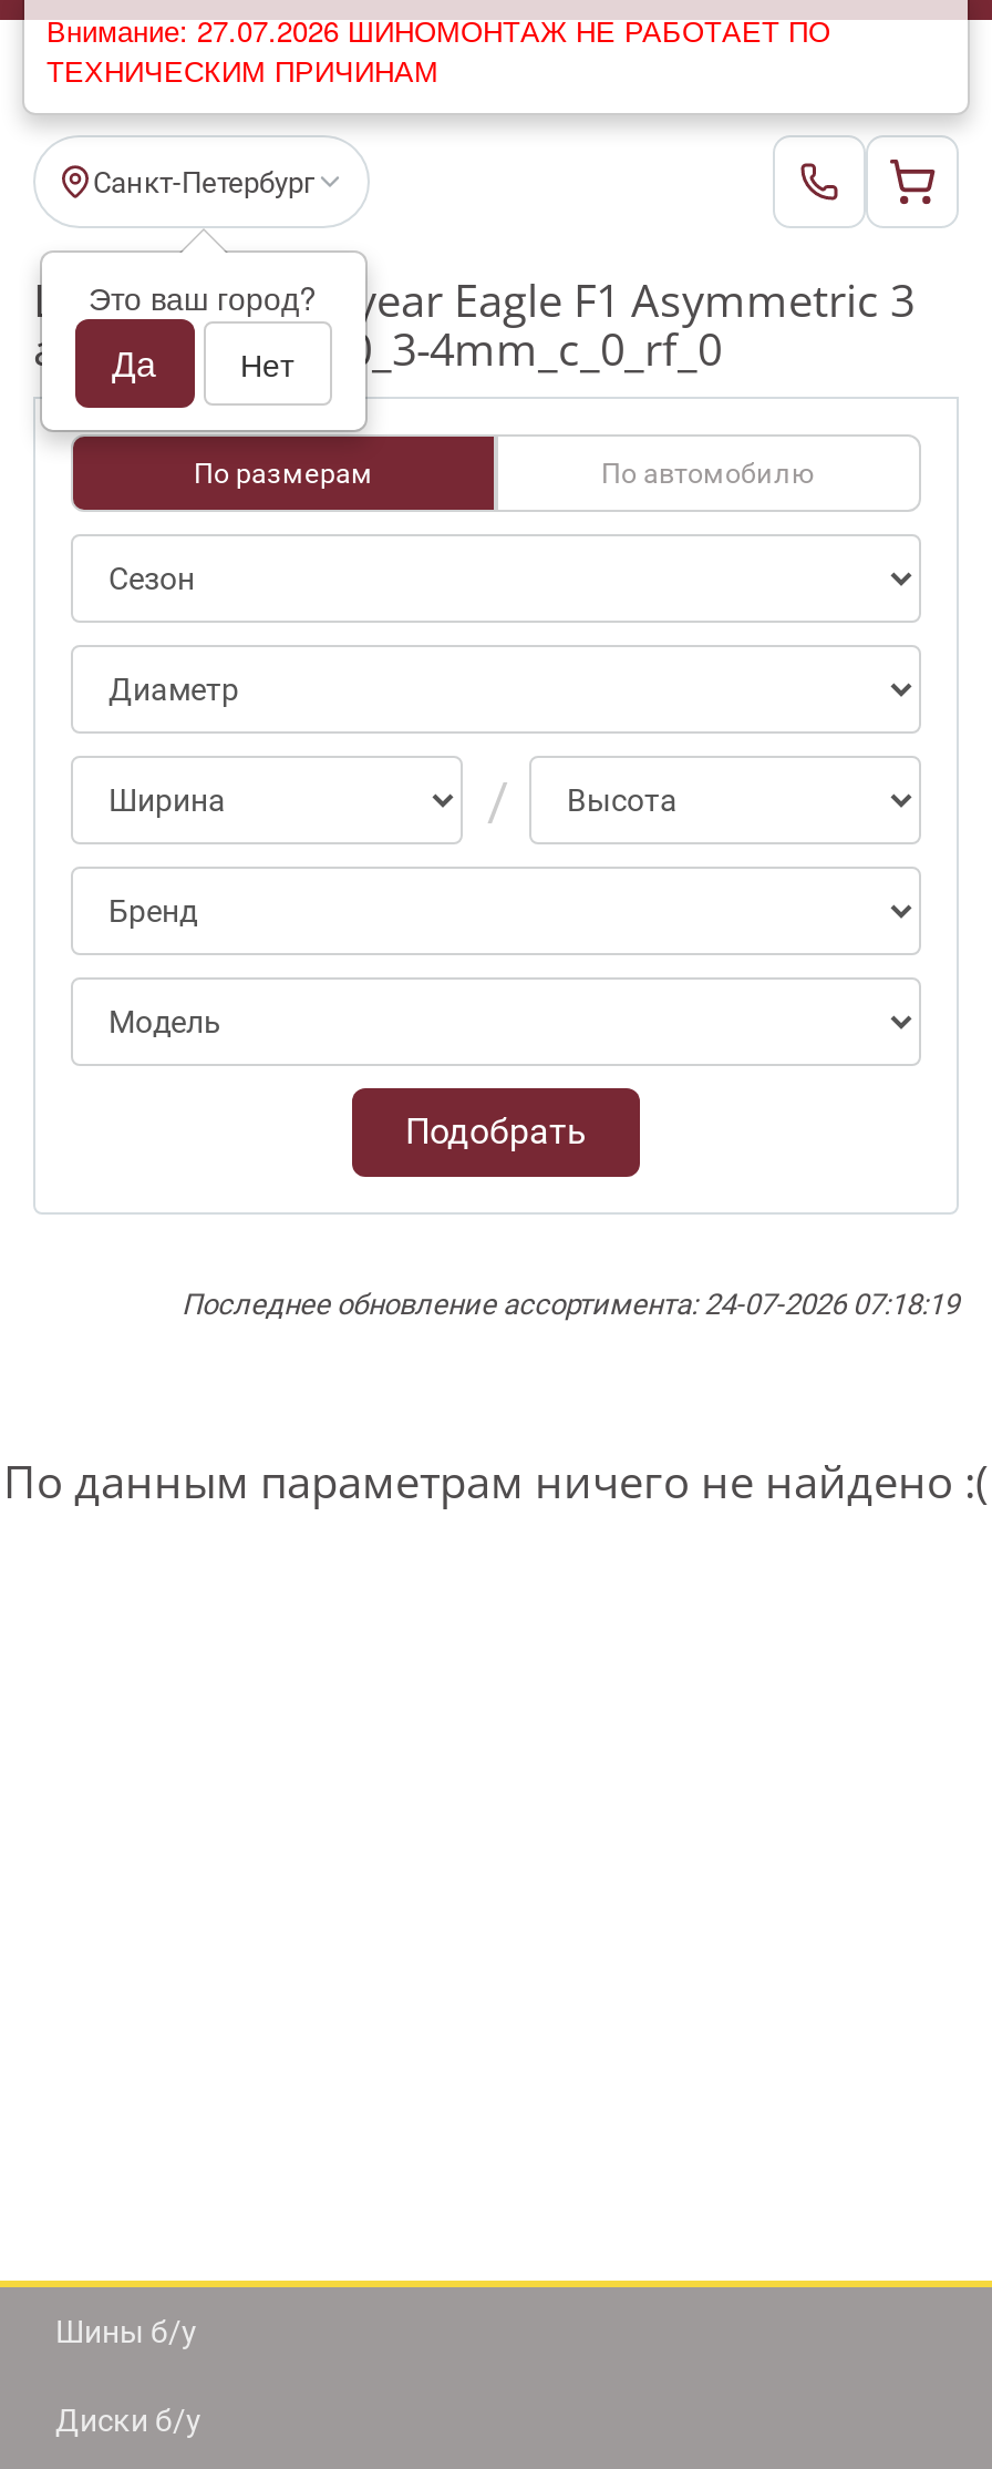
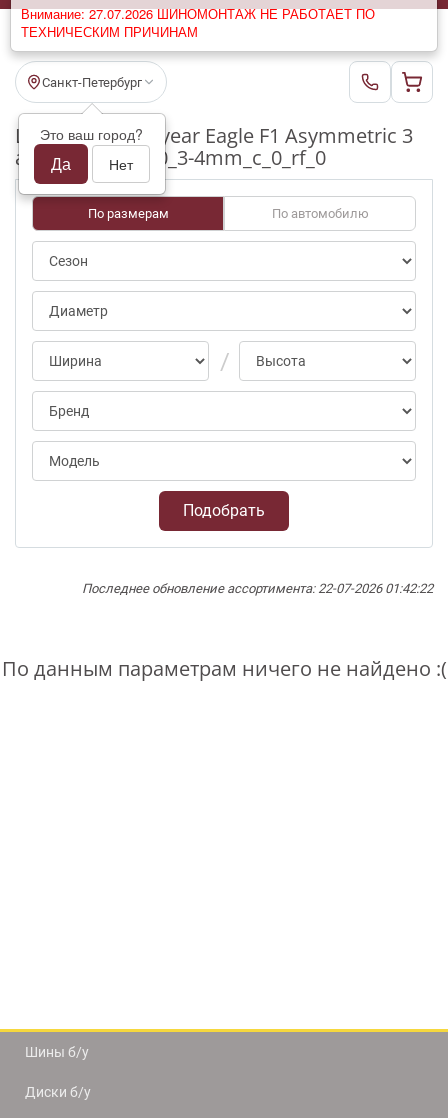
- Последнее обновление ассортимента: 24-07-2026 07:18:19
+ Последнее обновление ассортимента: 22-07-2026 01:42:22
